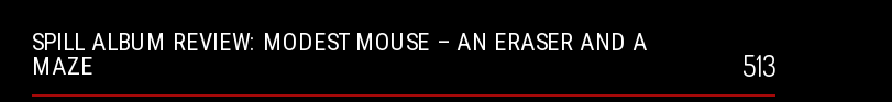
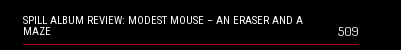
- 513
+ 509
